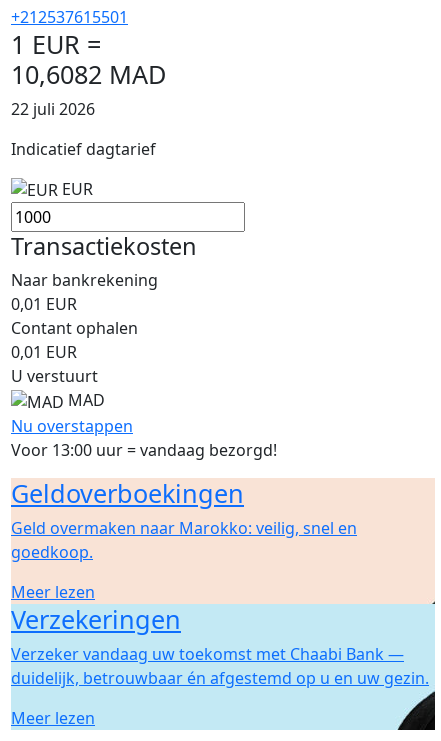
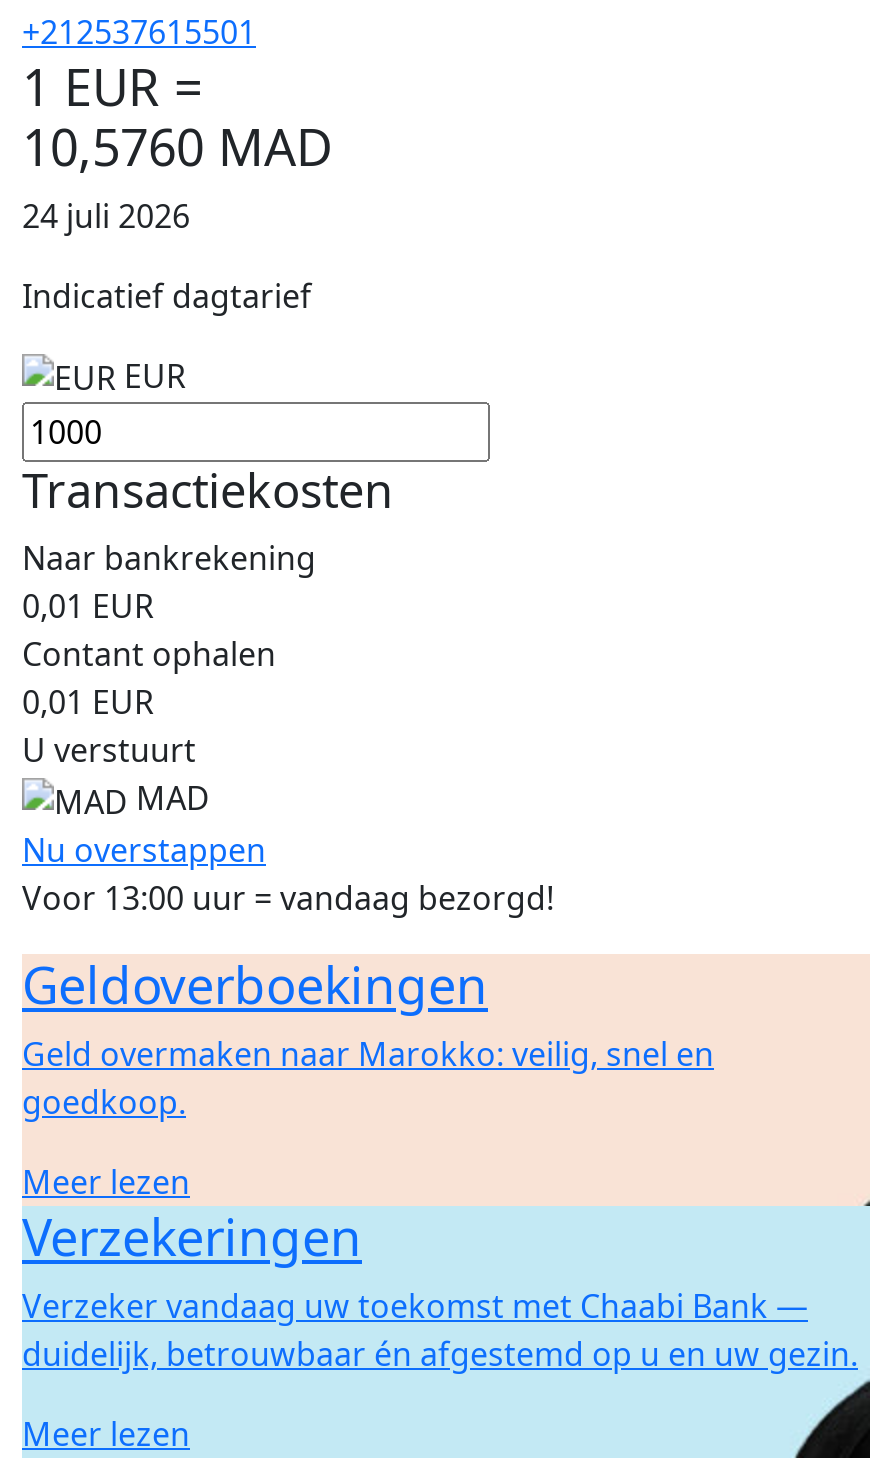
- 10,6082 MAD
+ 10,5760 MAD

- 22 juli 2026
+ 24 juli 2026
